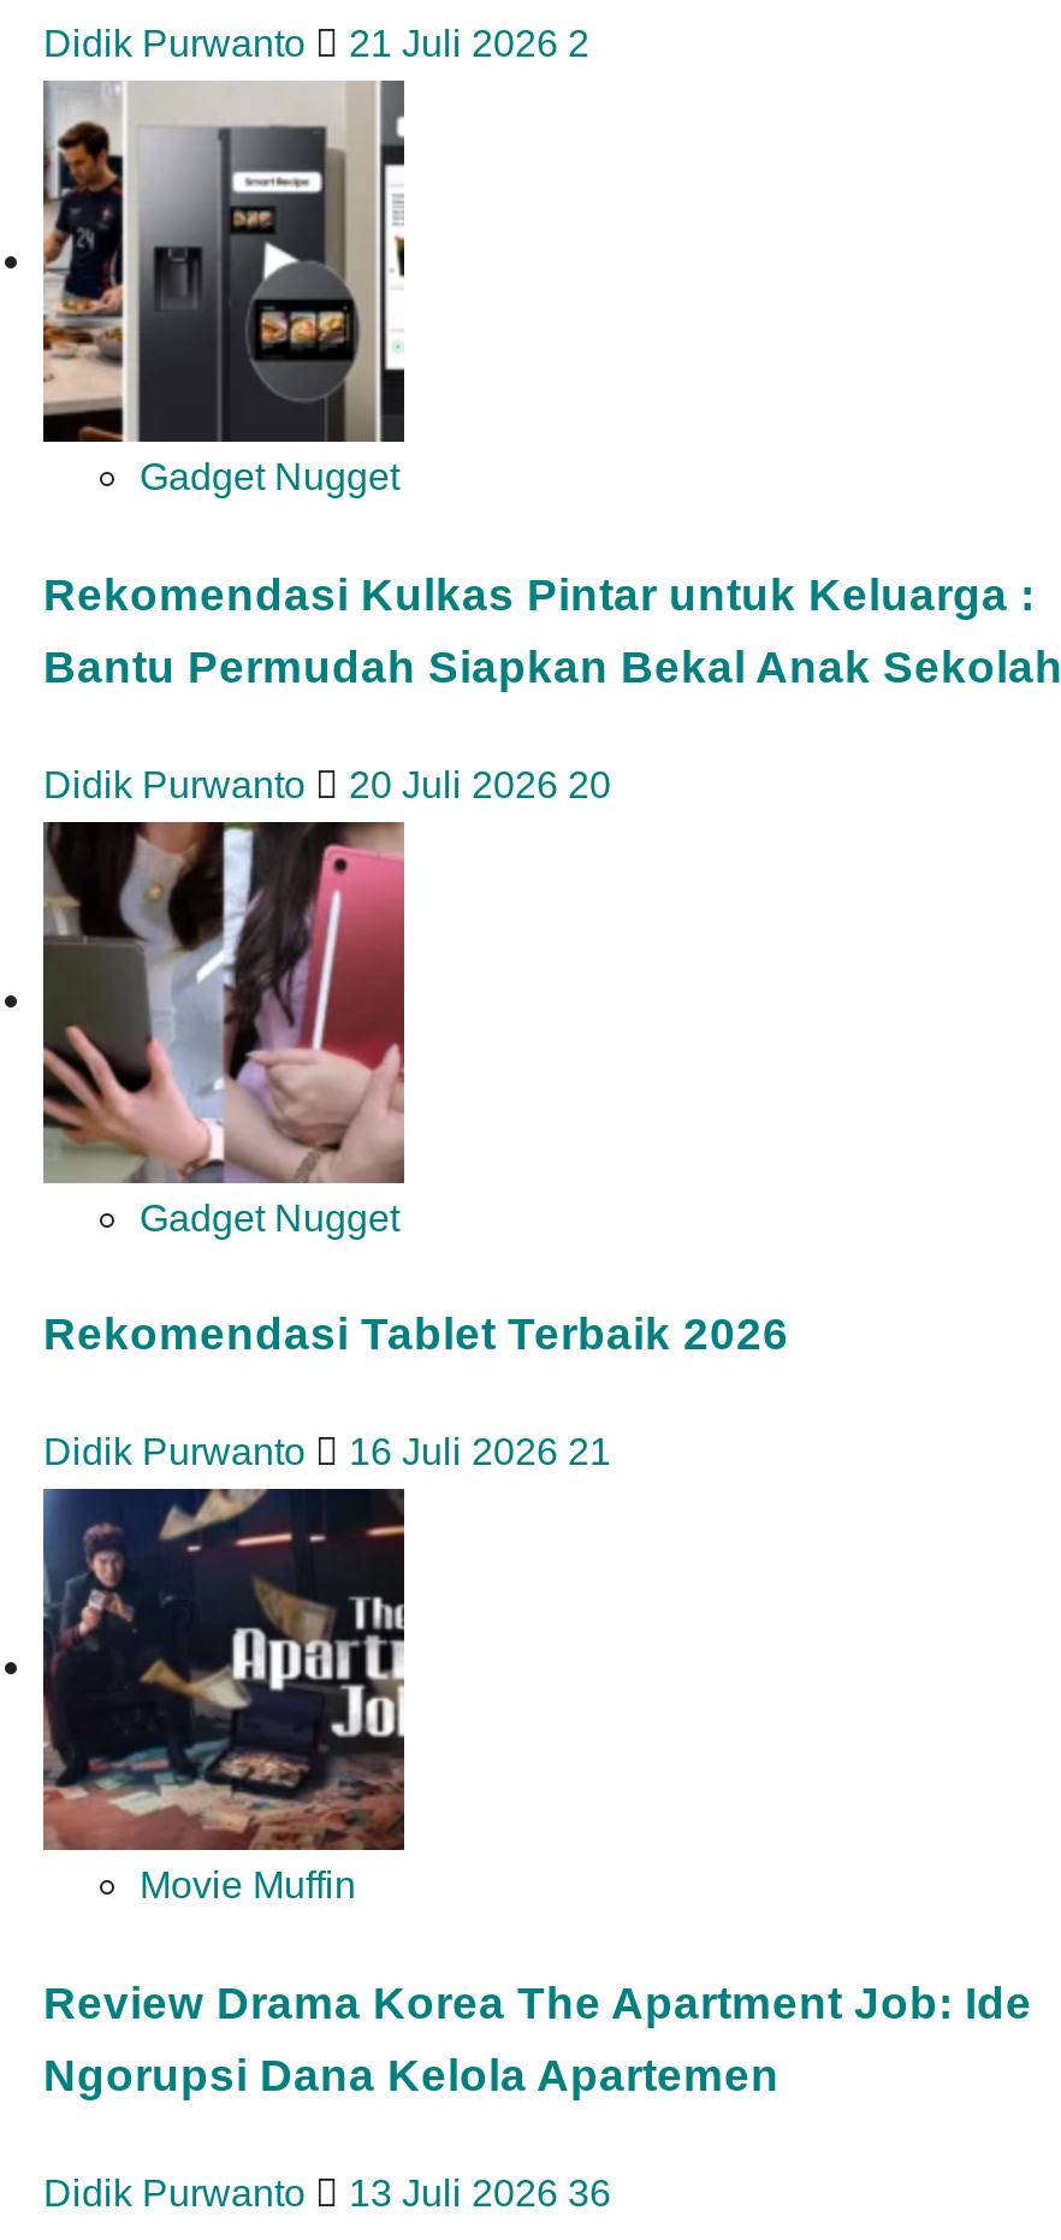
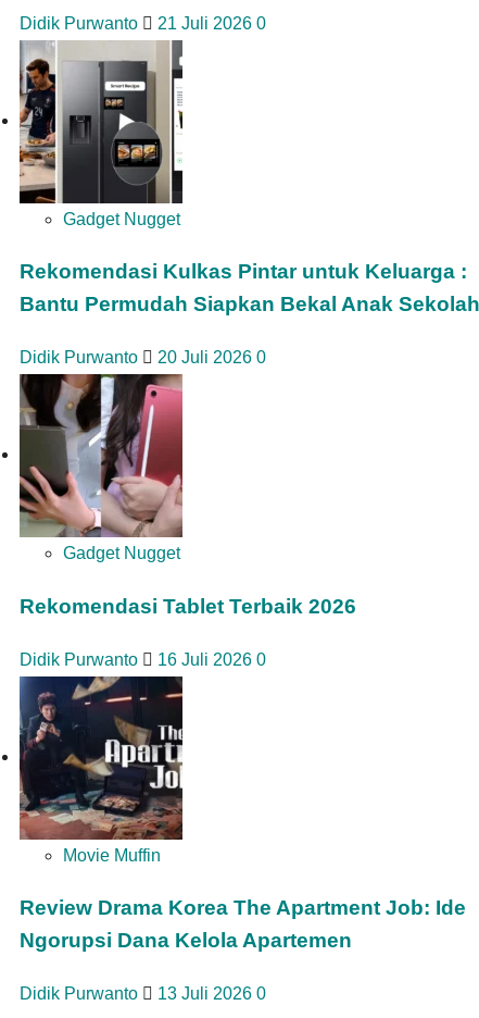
- Didik Purwanto 21 Juli 2026 2
+ Didik Purwanto 21 Juli 2026 0

- Didik Purwanto 20 Juli 2026 20
+ Didik Purwanto 20 Juli 2026 0

- Didik Purwanto 16 Juli 2026 21
+ Didik Purwanto 16 Juli 2026 0

- Didik Purwanto 13 Juli 2026 36
+ Didik Purwanto 13 Juli 2026 0
